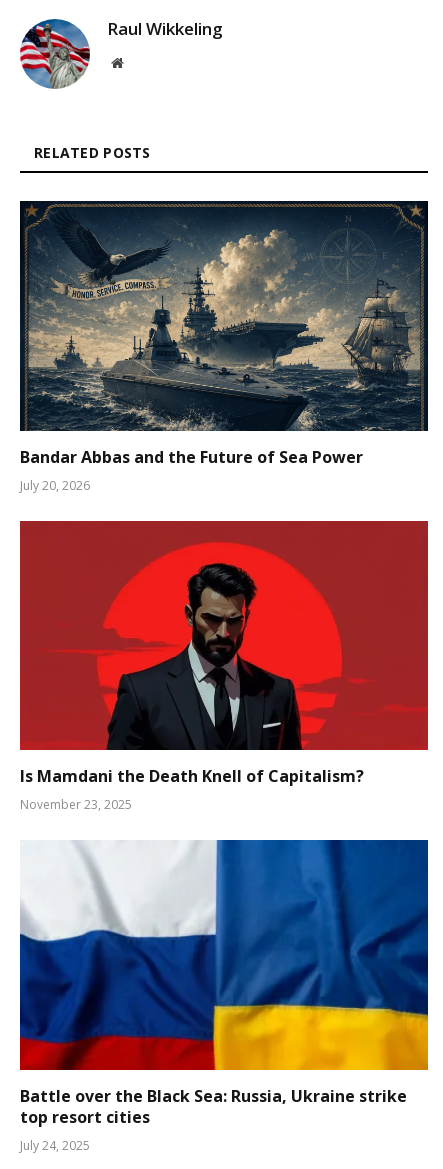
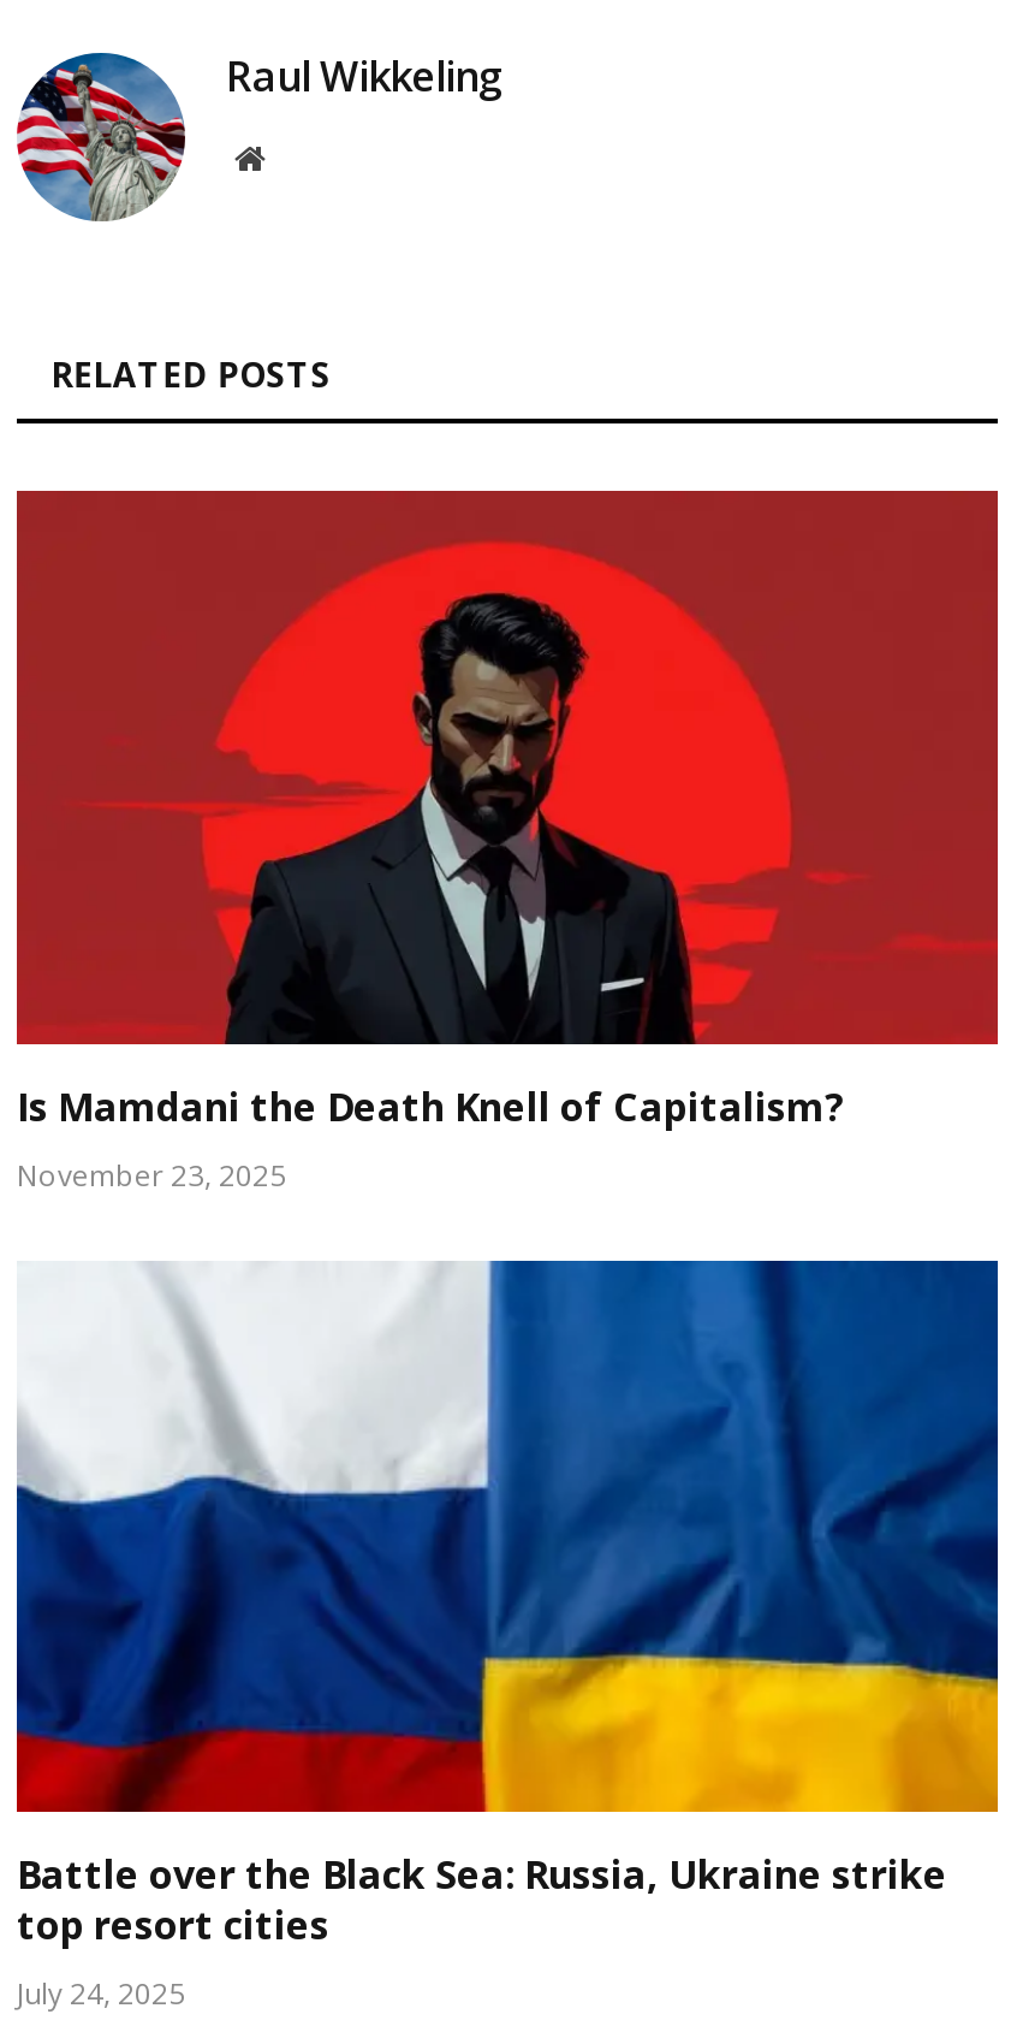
- [image]
- Bandar Abbas and the Future of Sea Power
- July 20, 2026
